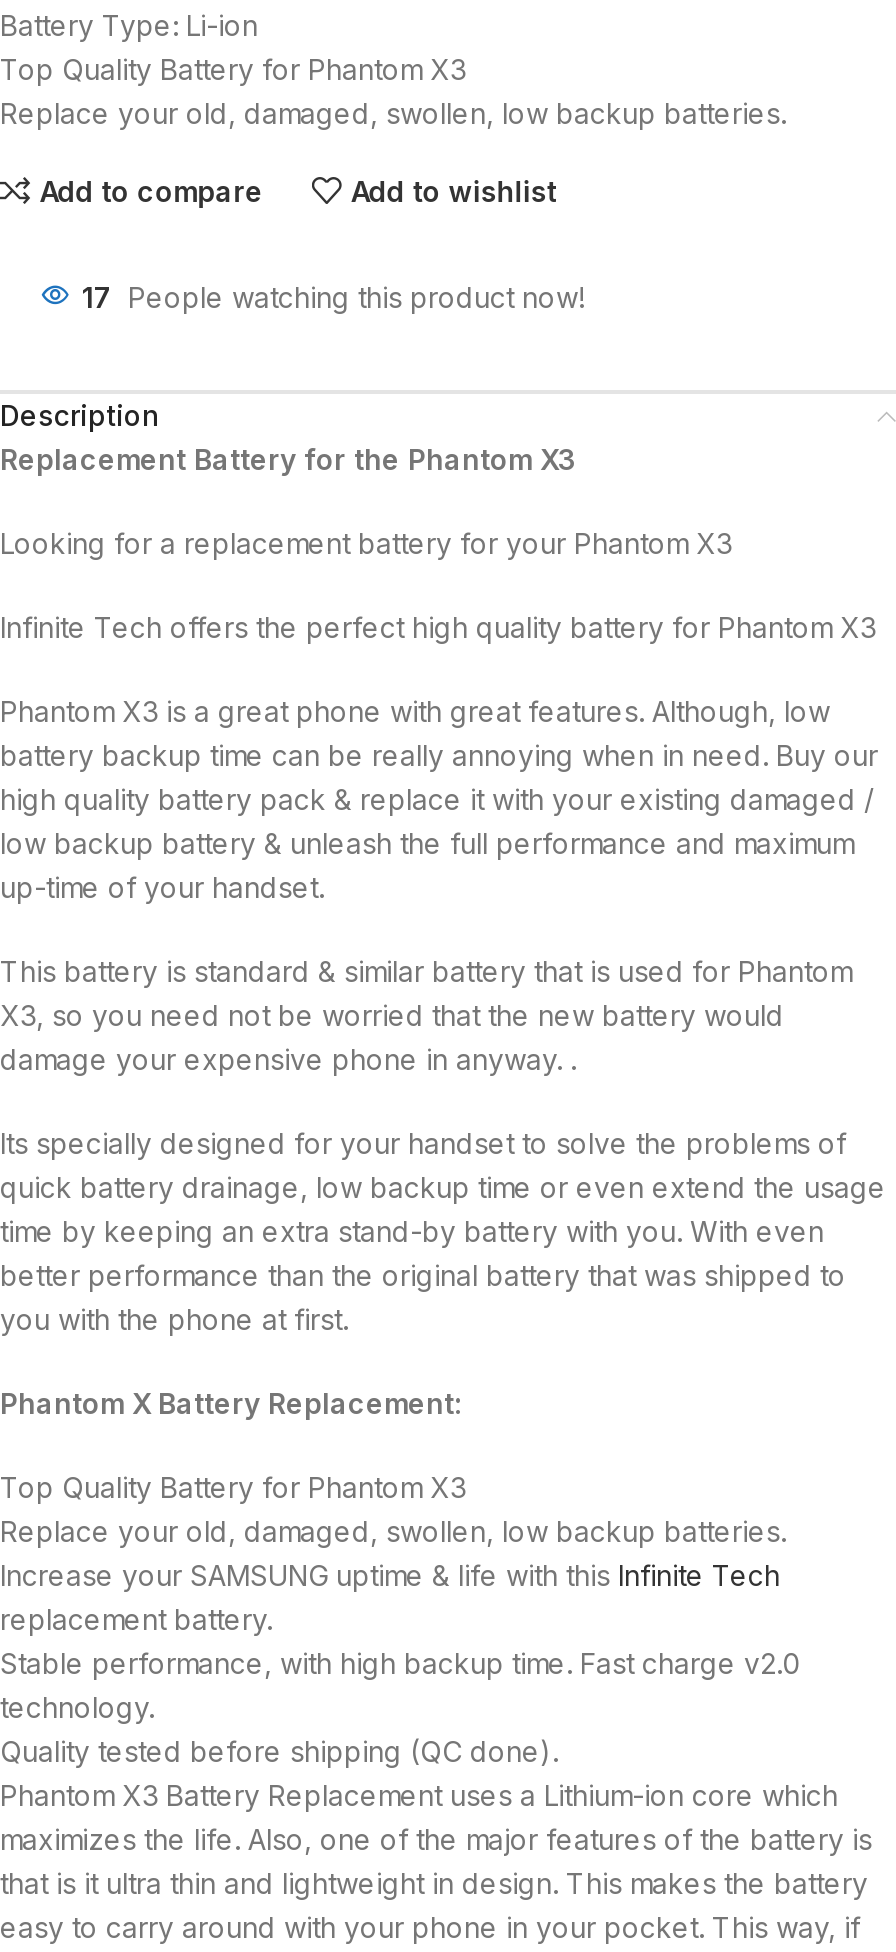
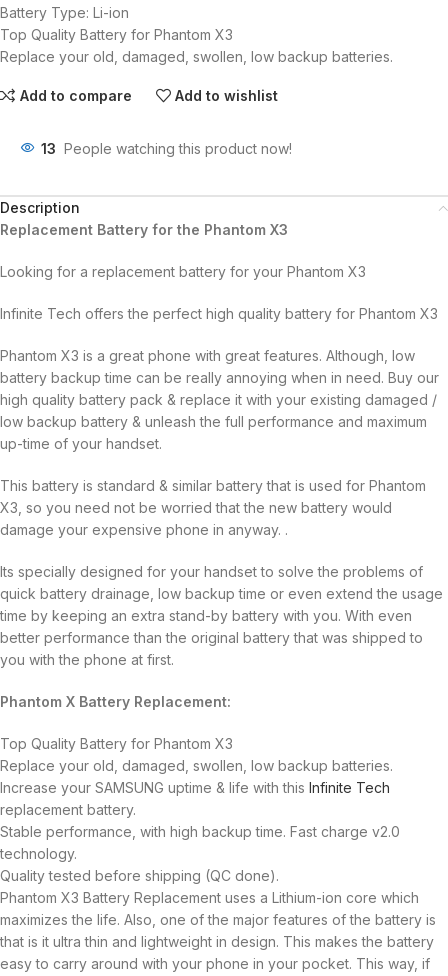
- 17 People watching this product now!
+ 13 People watching this product now!
